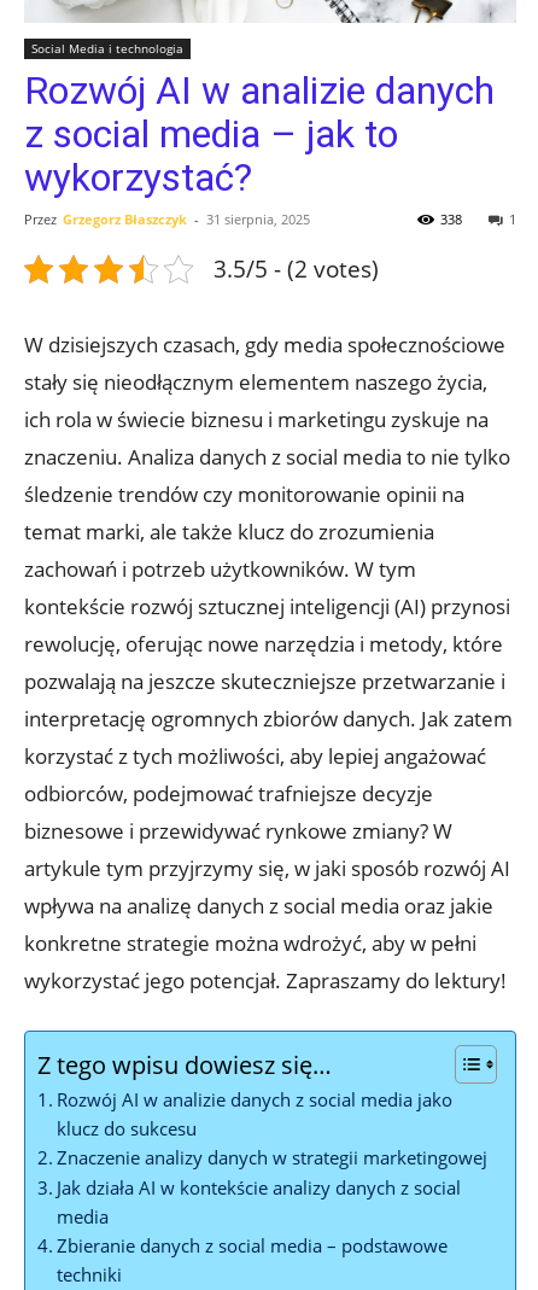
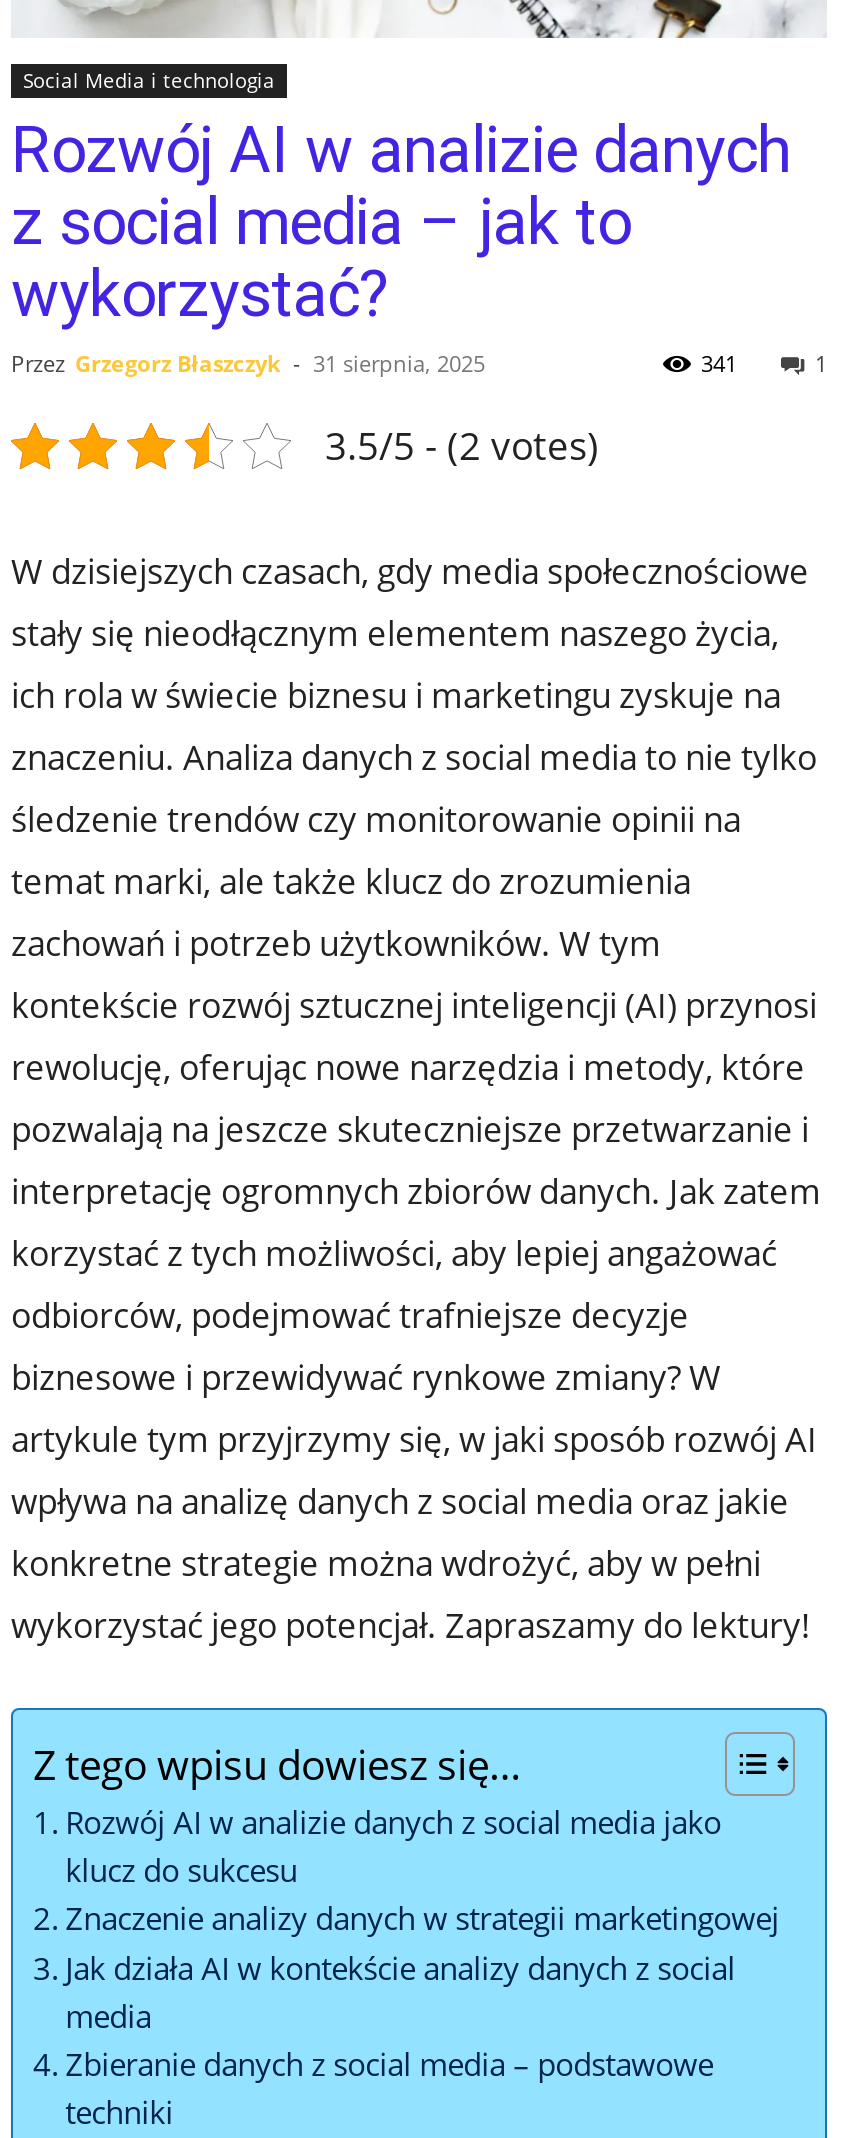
- 338
+ 341
